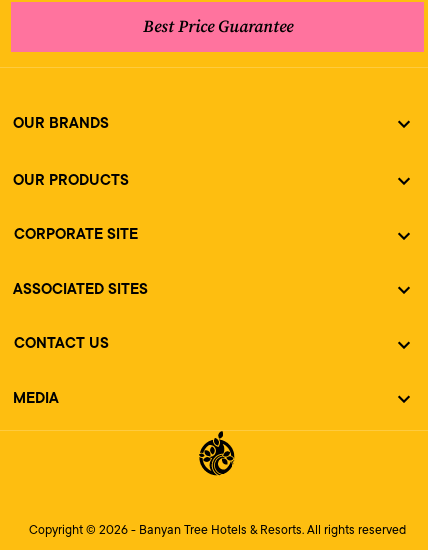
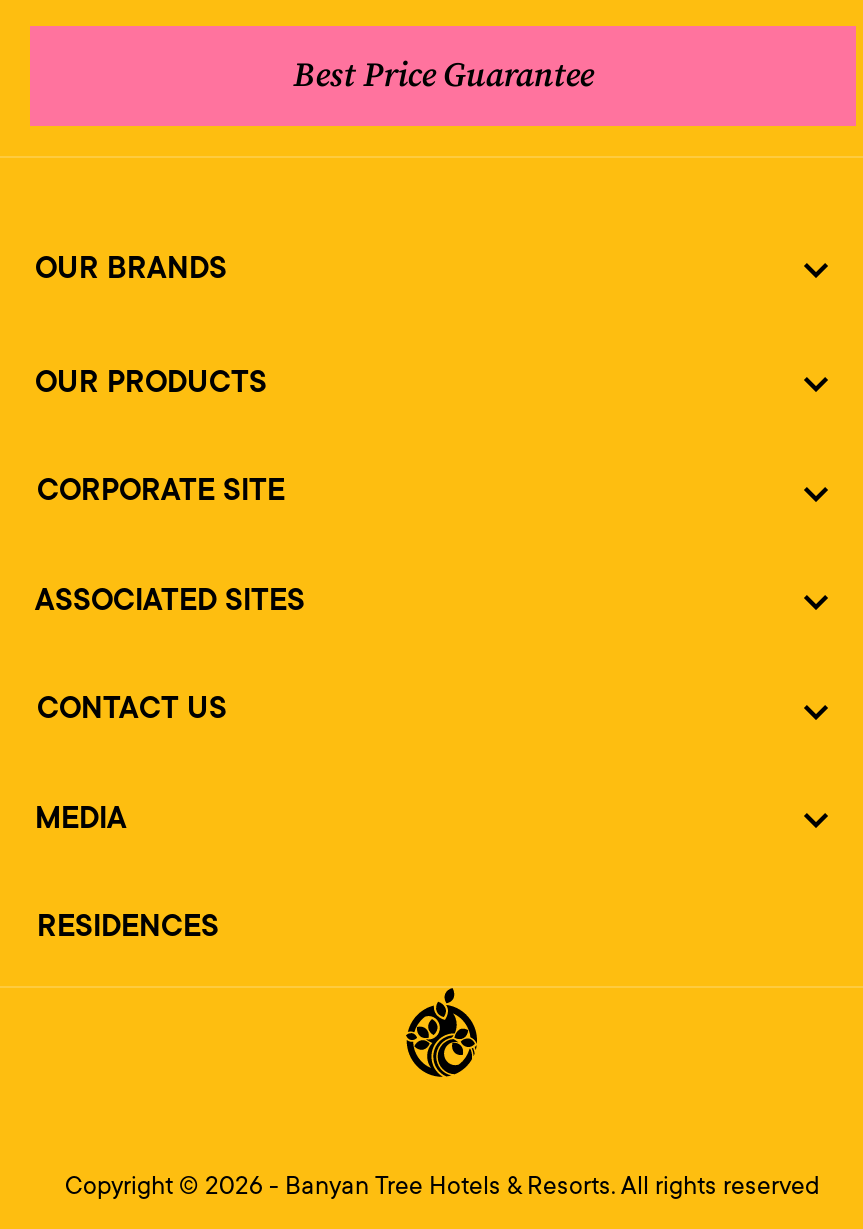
+ RESIDENCES
